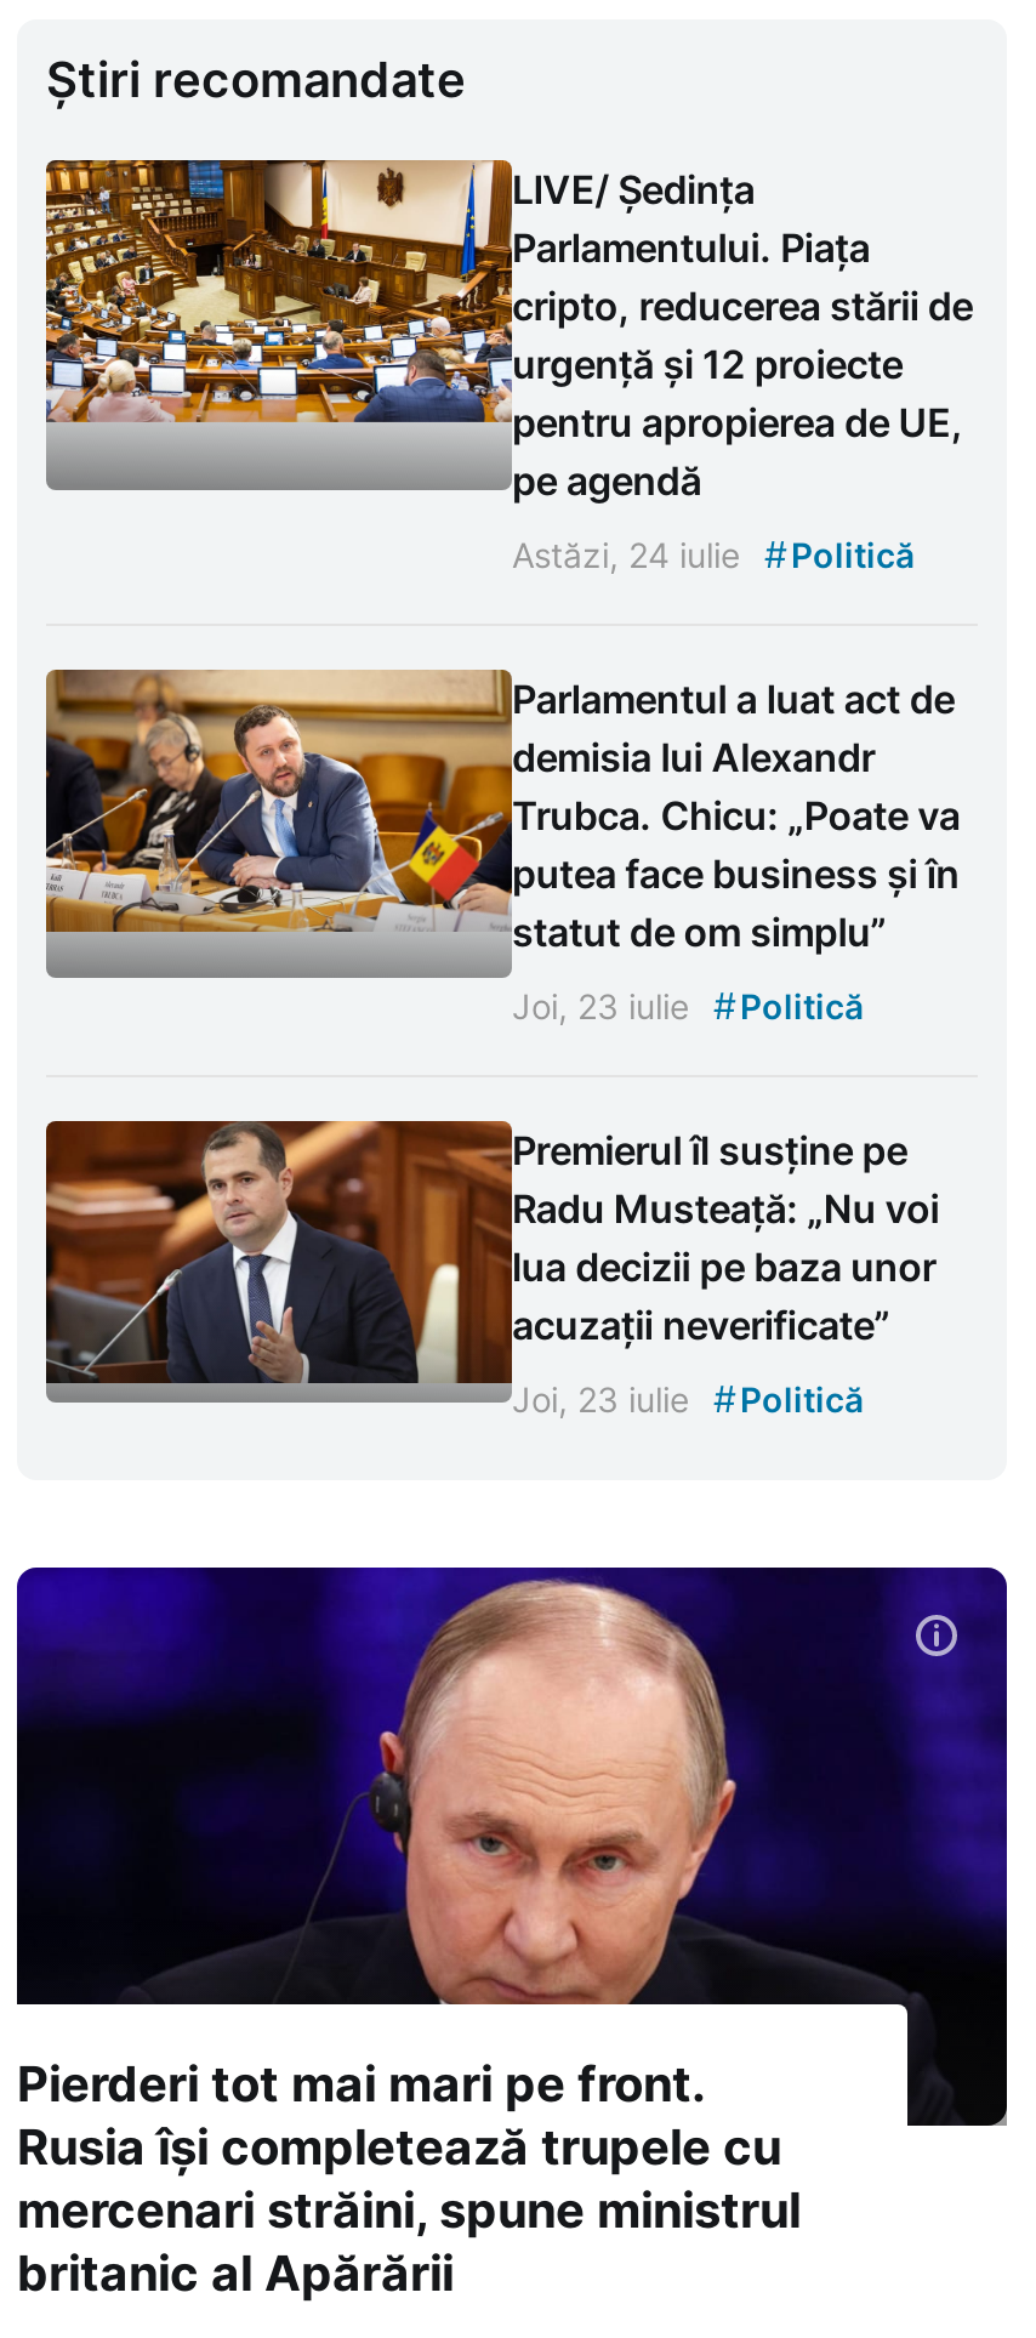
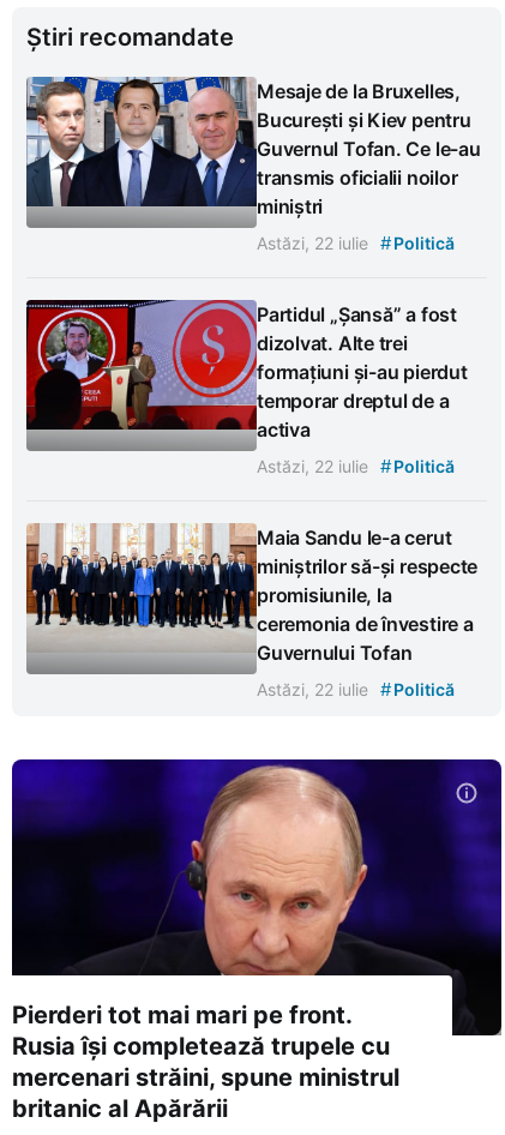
- [image]
- LIVE/ Ședința
- Parlamentului. Piața
- cripto, reducerea stării de
- urgență și 12 proiecte
- pentru apropierea de UE,
- pe agendă
+ [image]
+ Mesaje de la Bruxelles,
+ București și Kiev pentru
+ Guvernul Tofan. Ce le-au
+ transmis oficialii noilor
+ miniștri

- Astăzi, 24 iulie #Politică
+ Astăzi, 22 iulie #Politică

- [image]
- Parlamentul a luat act de
- demisia lui Alexandr
- Trubca. Chicu: „Poate va
- putea face business și în
- statut de om simplu”
+ [image]
+ Partidul „Șansă” a fost
+ dizolvat. Alte trei
+ formațiuni și-au pierdut
+ temporar dreptul de a
+ activa

- Joi, 23 iulie #Politică
+ Astăzi, 22 iulie #Politică

- [image]
- Premierul îl susține pe
- Radu Musteață: „Nu voi
- lua decizii pe baza unor
- acuzații neverificate”
+ [image]
+ Maia Sandu le-a cerut
+ miniștrilor să-și respecte
+ promisiunile, la
+ ceremonia de învestire a
+ Guvernului Tofan

- Joi, 23 iulie #Politică
+ Astăzi, 22 iulie #Politică
